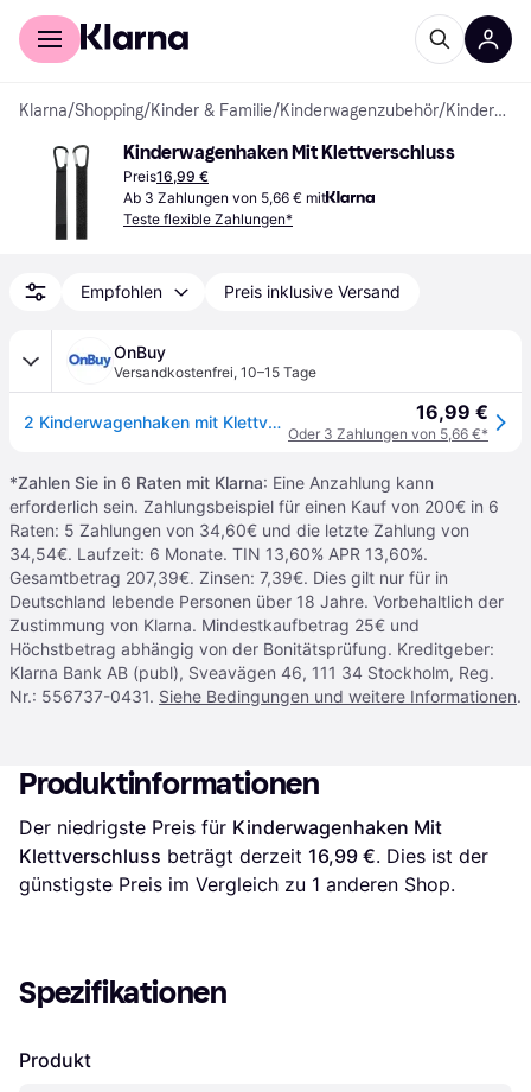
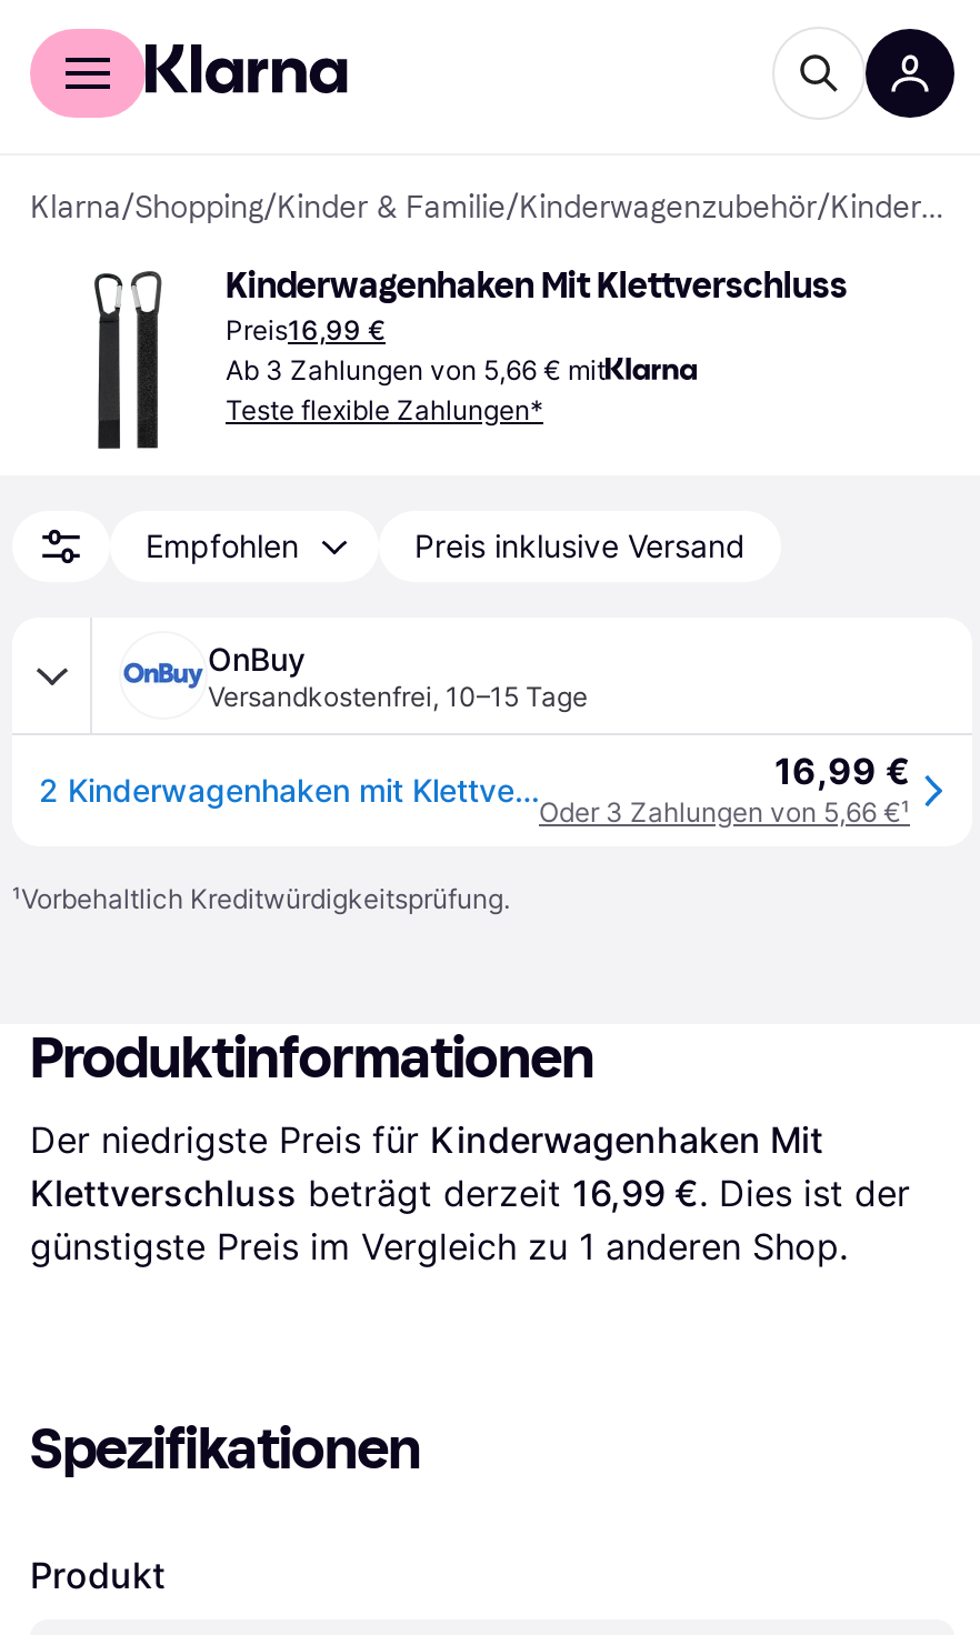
- Oder 3 Zahlungen von 5,66 €*
+ Oder 3 Zahlungen von 5,66 €¹

- *Zahlen Sie in 6 Raten mit Klarna: Eine Anzahlung kann
- erforderlich sein. Zahlungsbeispiel für einen Kauf von 200€ in 6
- Raten: 5 Zahlungen von 34,60€ und die letzte Zahlung von
- 34,54€. Laufzeit: 6 Monate. TIN 13,60% APR 13,60%.
- Gesamtbetrag 207,39€. Zinsen: 7,39€. Dies gilt nur für in
- Deutschland lebende Personen über 18 Jahre. Vorbehaltlich der
- Zustimmung von Klarna. Mindestkaufbetrag 25€ und
- Höchstbetrag abhängig von der Bonitätsprüfung. Kreditgeber:
- Klarna Bank AB (publ), Sveavägen 46, 111 34 Stockholm, Reg.
- Nr.: 556737-0431. Siehe Bedingungen und weitere Informationen.
+ ¹Vorbehaltlich Kreditwürdigkeitsprüfung.
